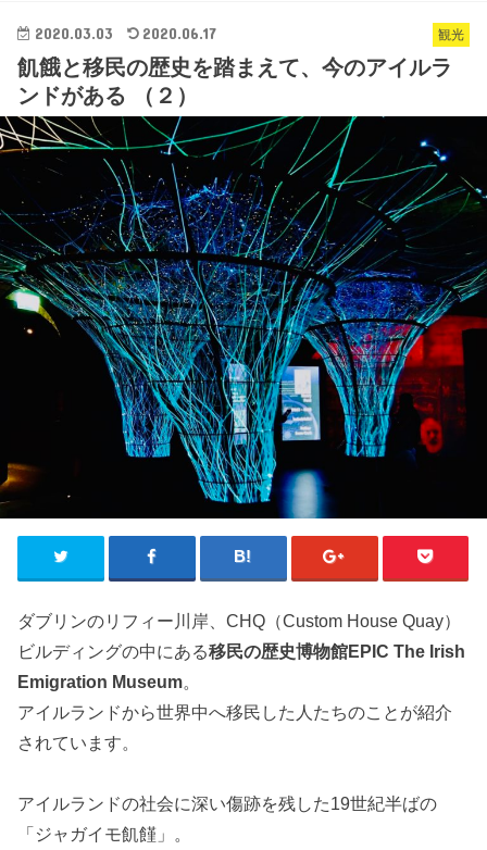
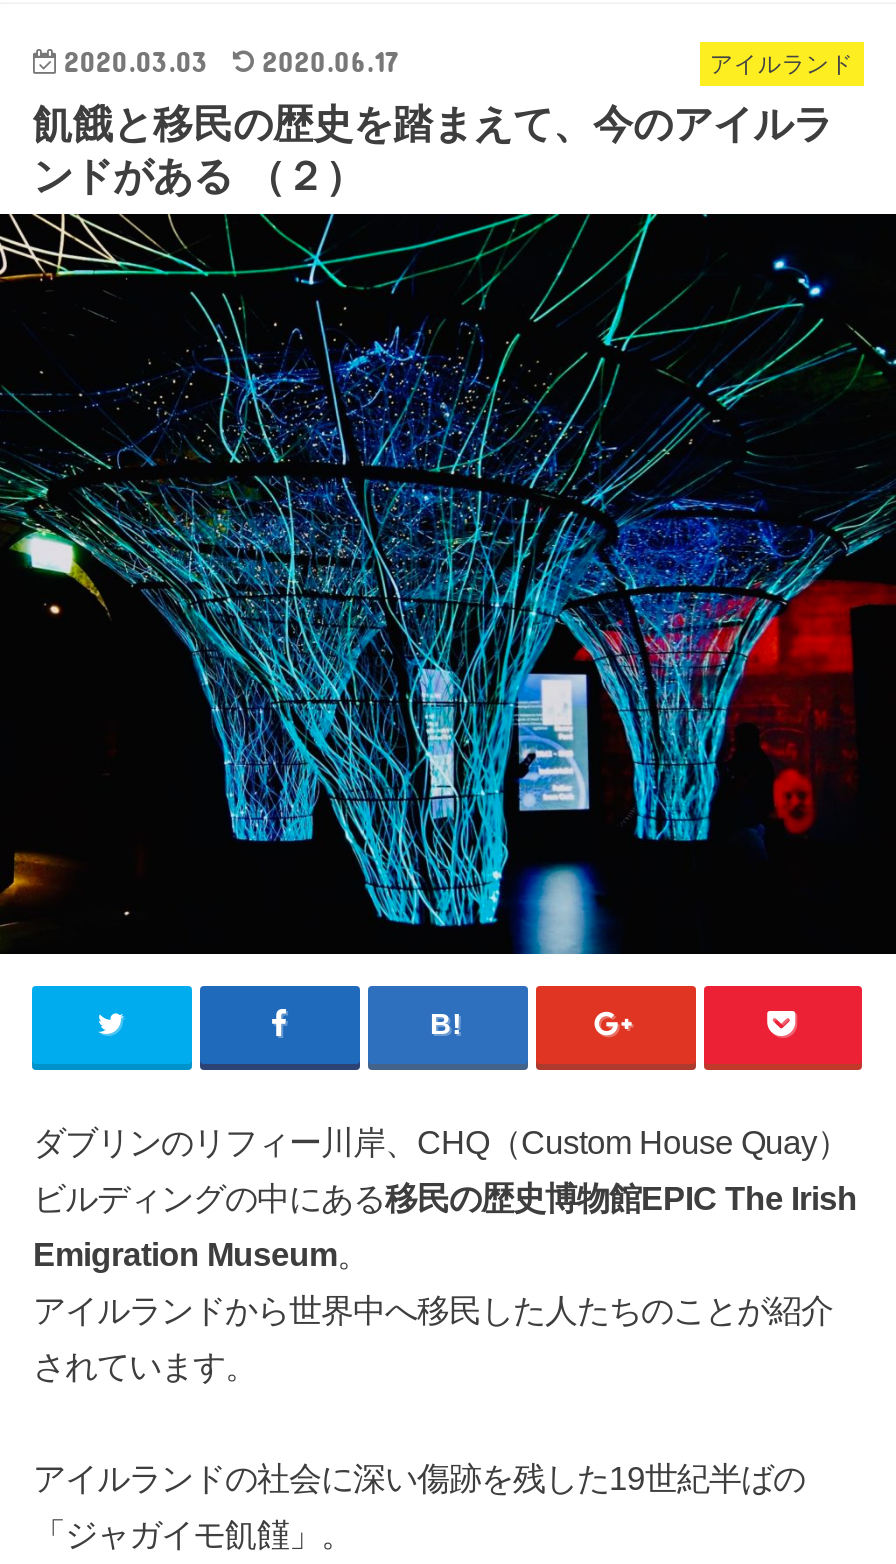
- 観光
+ アイルランド
